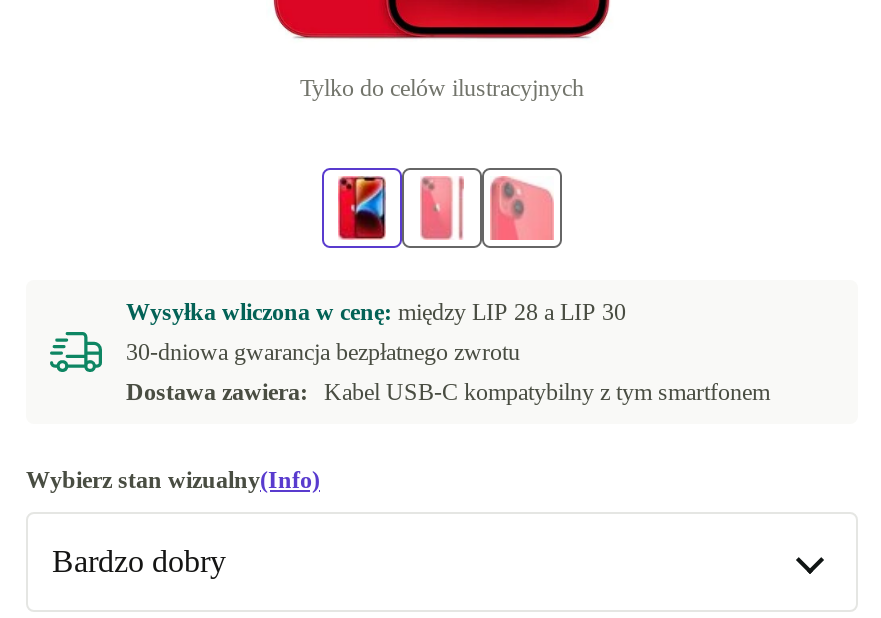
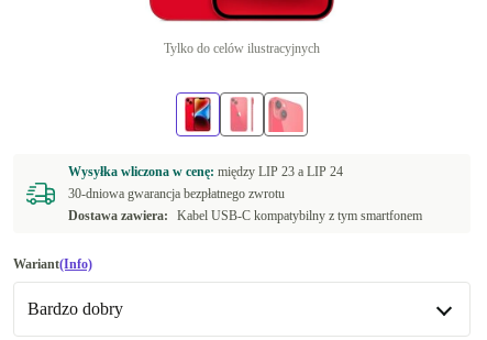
- Wysyłka wliczona w cenę: między LIP 28 a LIP 30
+ Wysyłka wliczona w cenę: między LIP 23 a LIP 24

- Wybierz stan wizualny(Info)
+ Wariant(Info)
